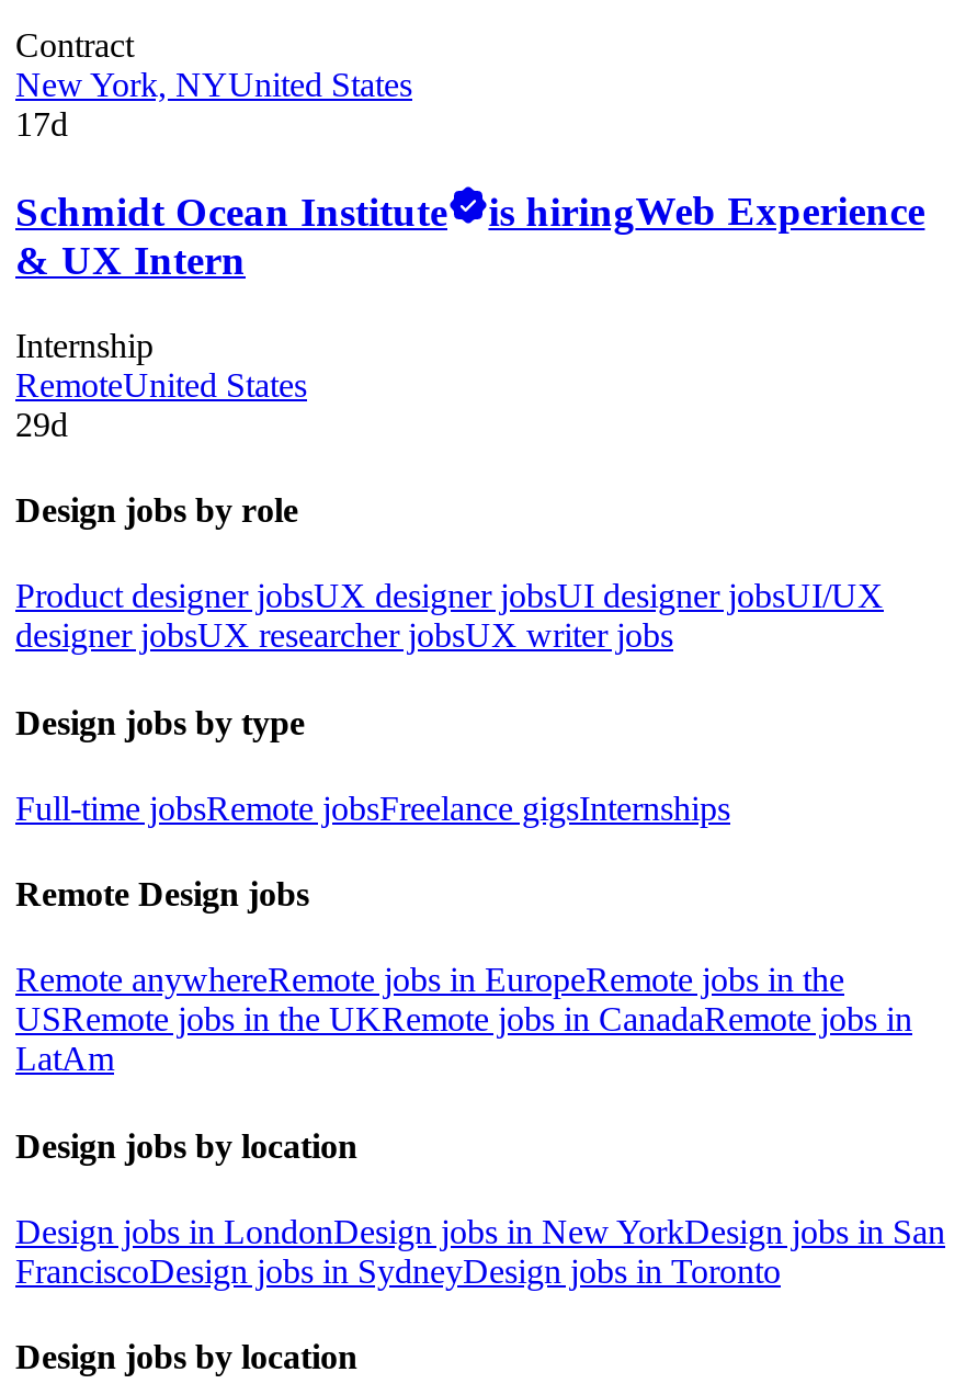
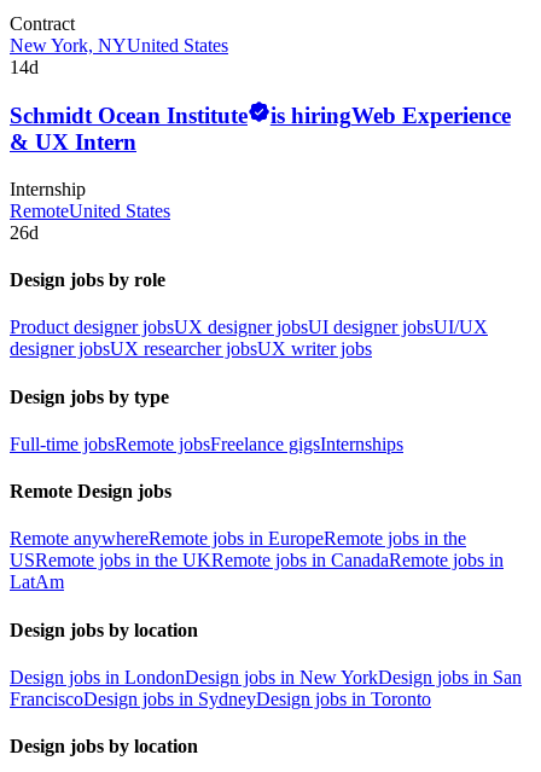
- 17d
+ 14d

- 29d
+ 26d
